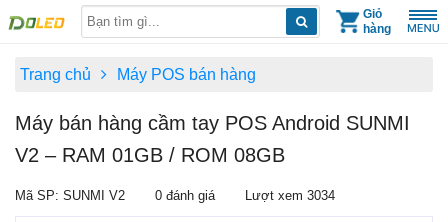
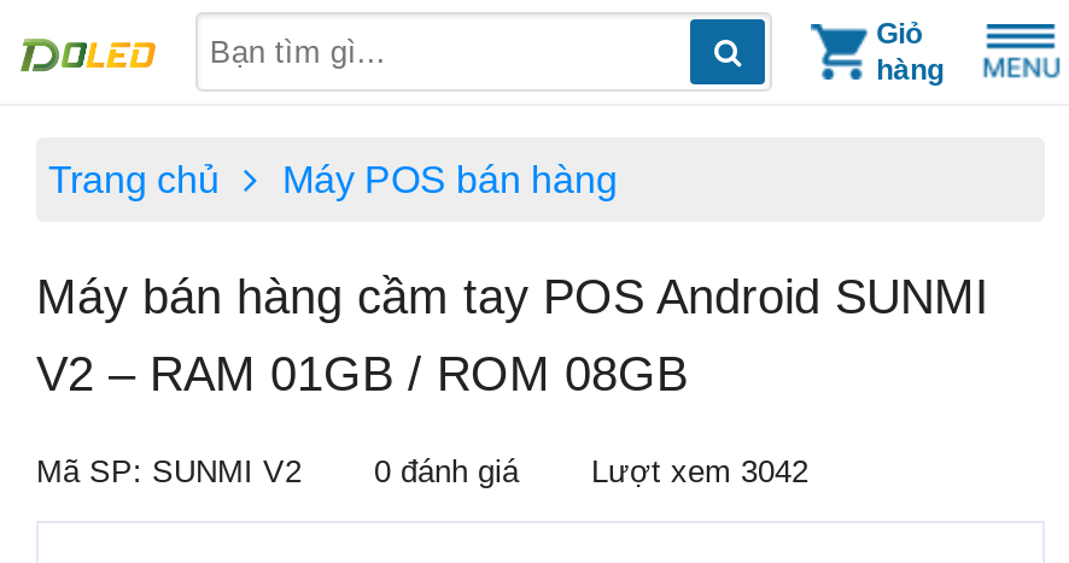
- Mã SP: SUNMI V2 0 đánh giá Lượt xem 3034
+ Mã SP: SUNMI V2 0 đánh giá Lượt xem 3042
